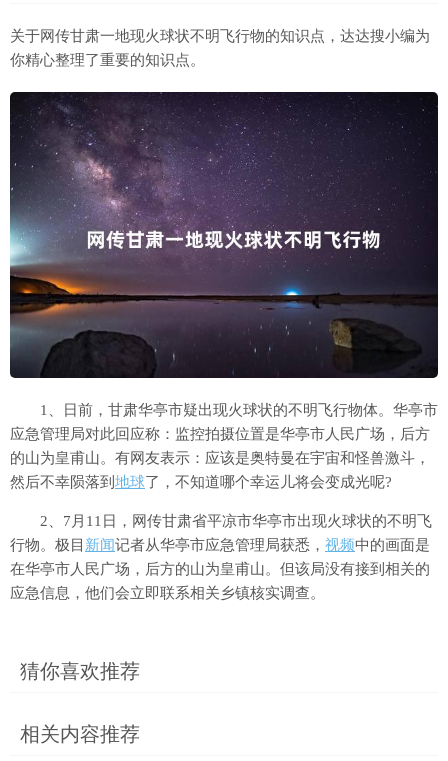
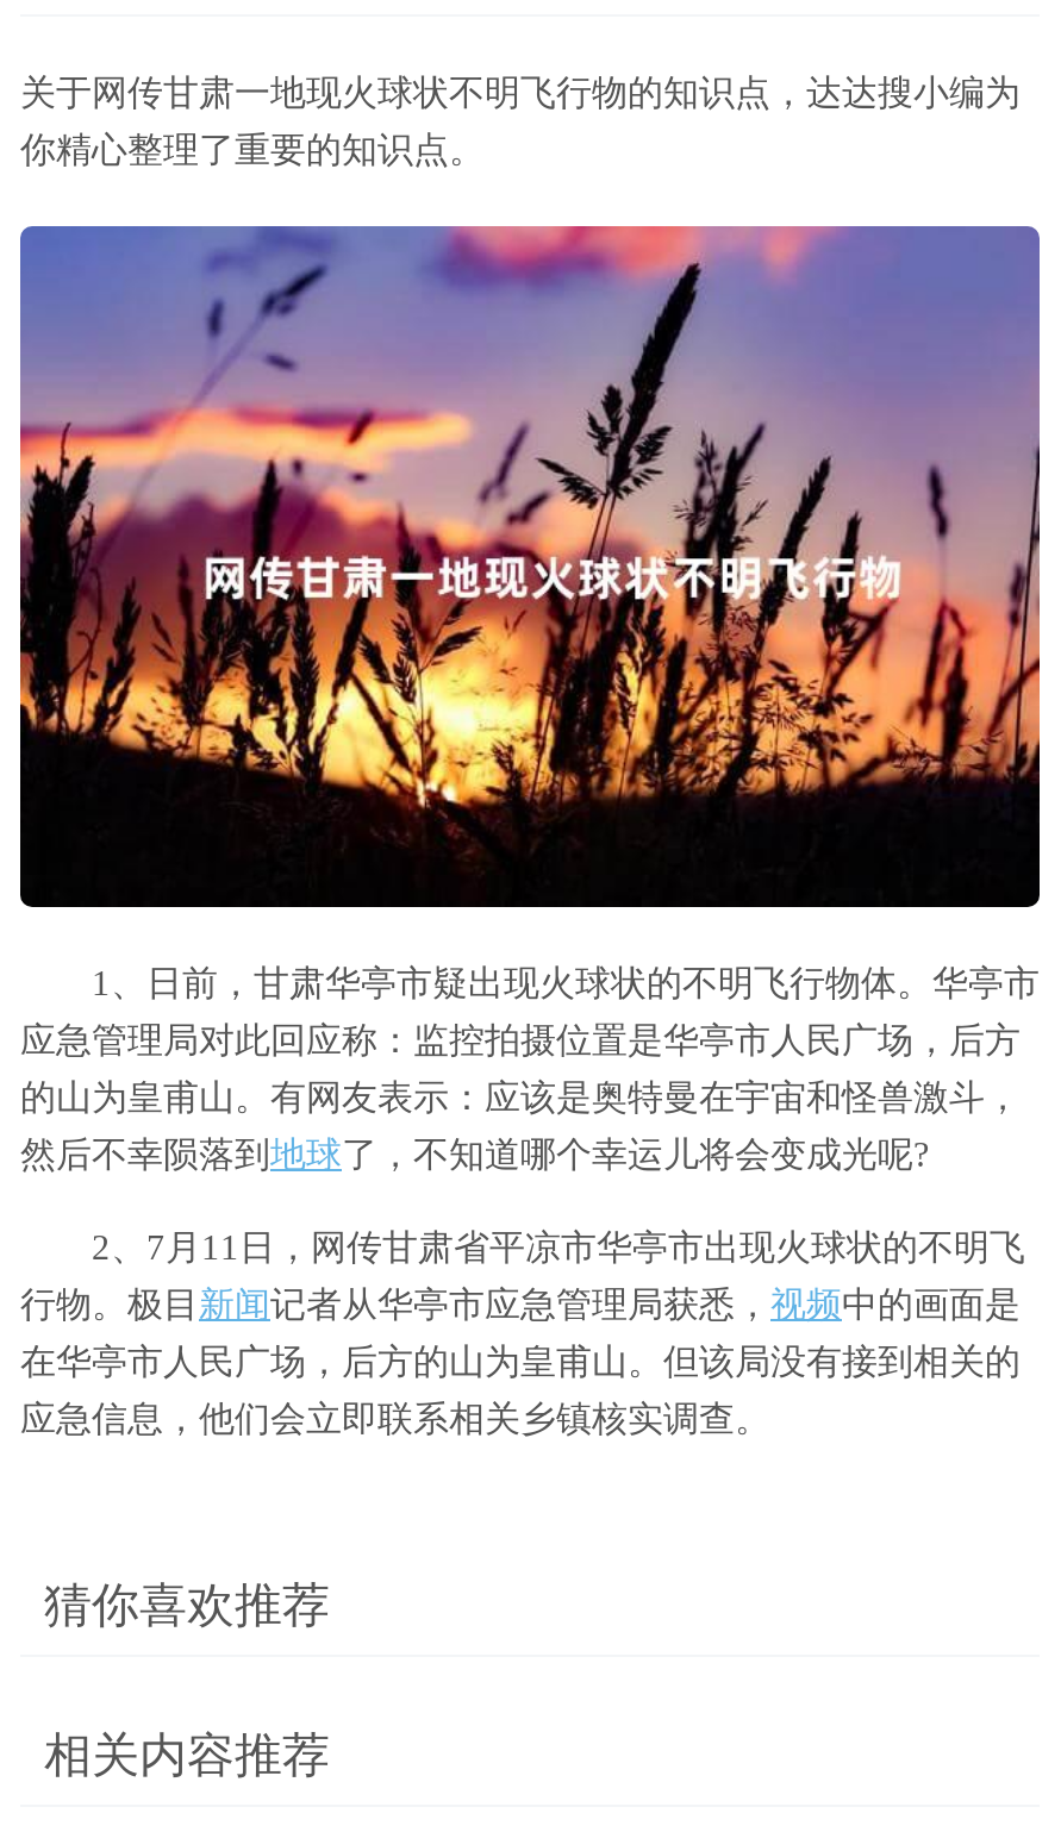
- [image]
+ [image]
